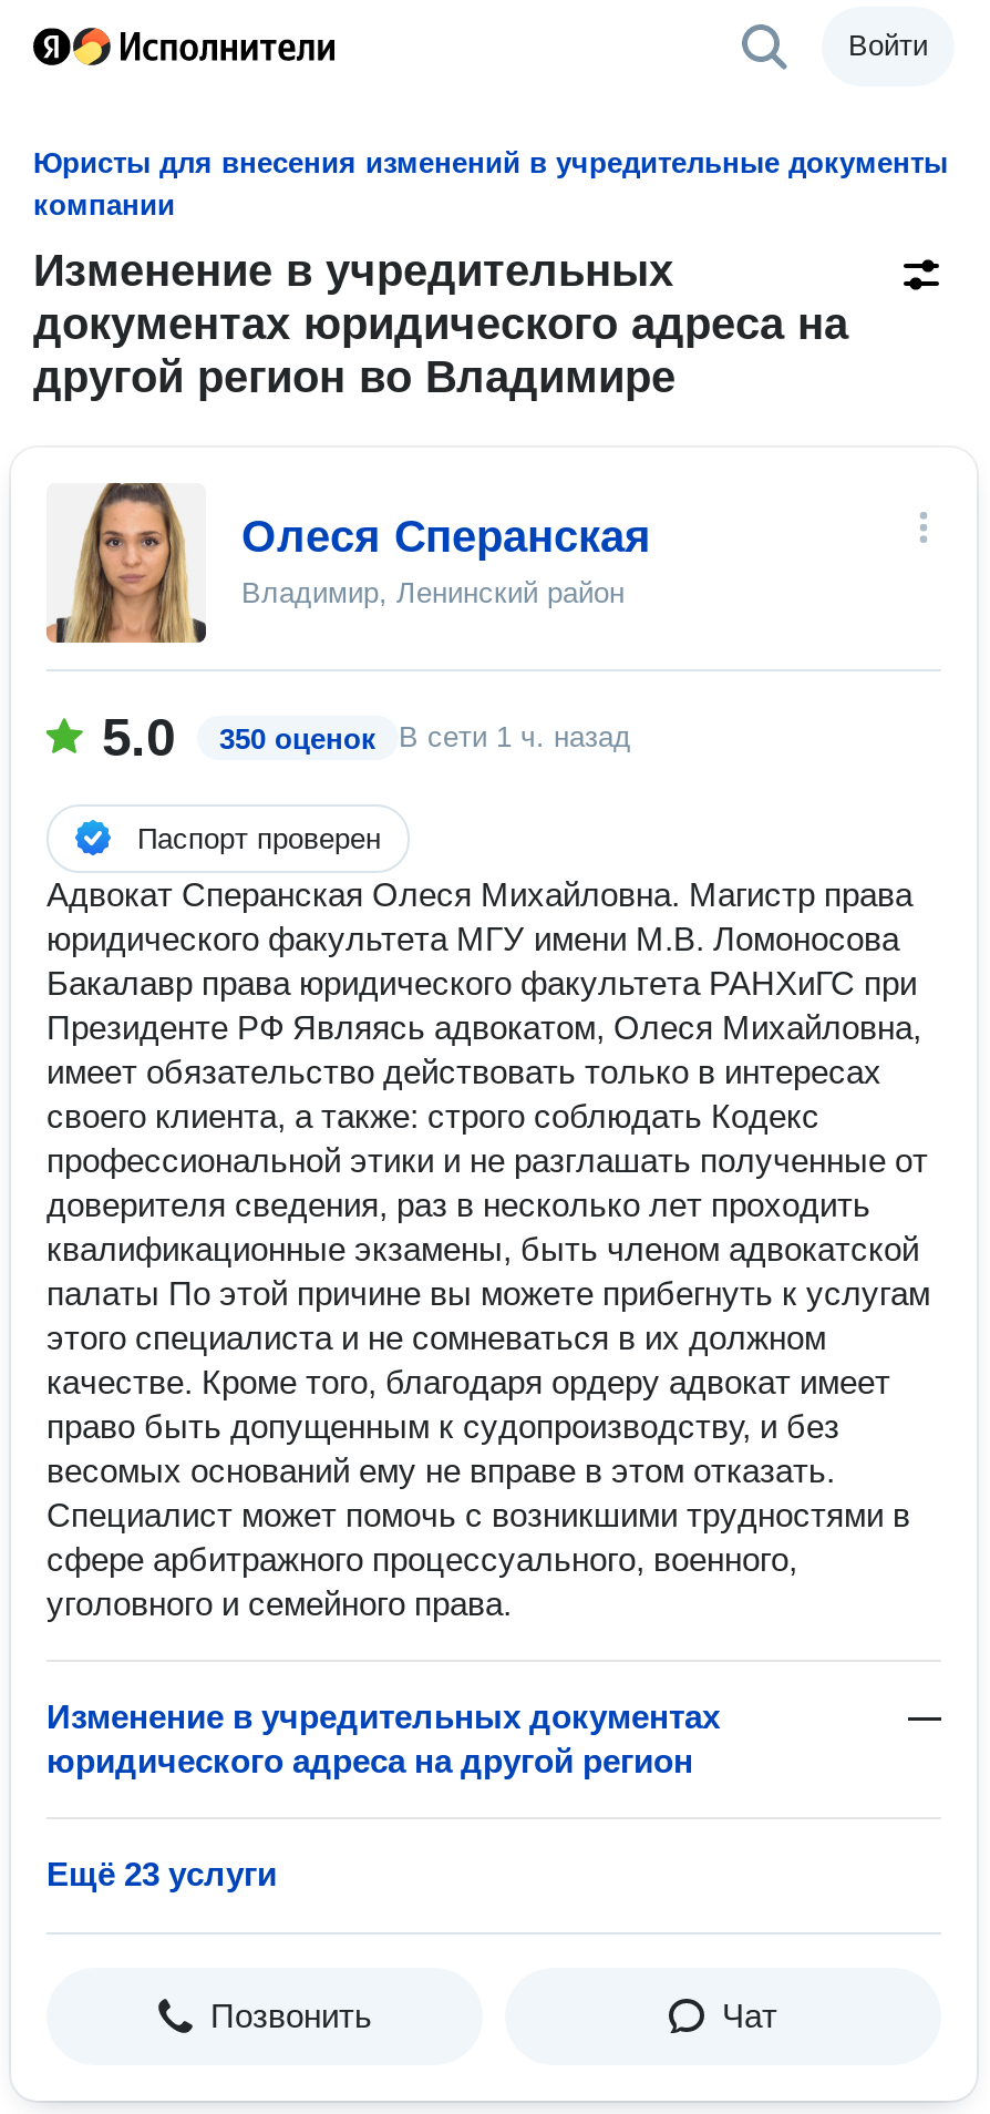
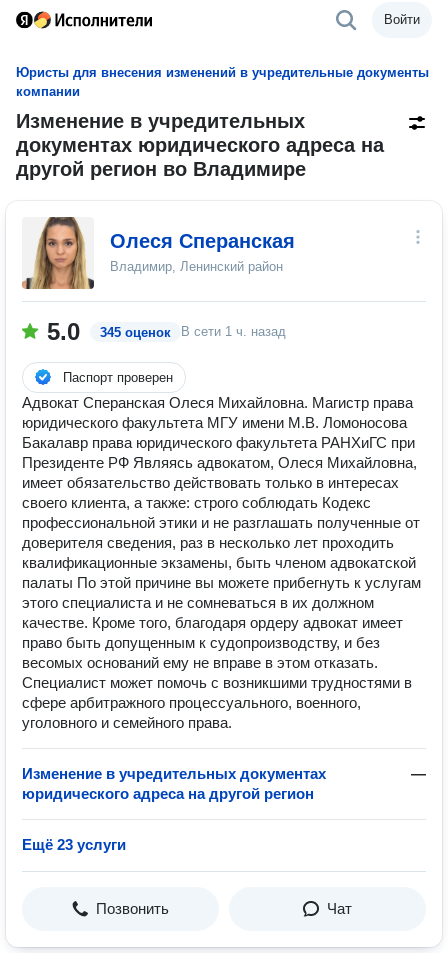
- 5.0 350 оценок В сети 1 ч. назад
+ 5.0 345 оценок В сети 1 ч. назад
